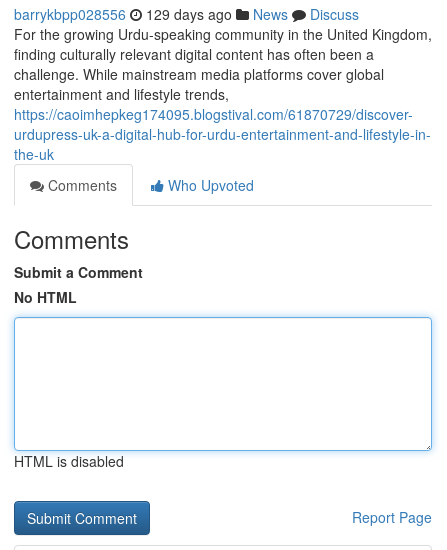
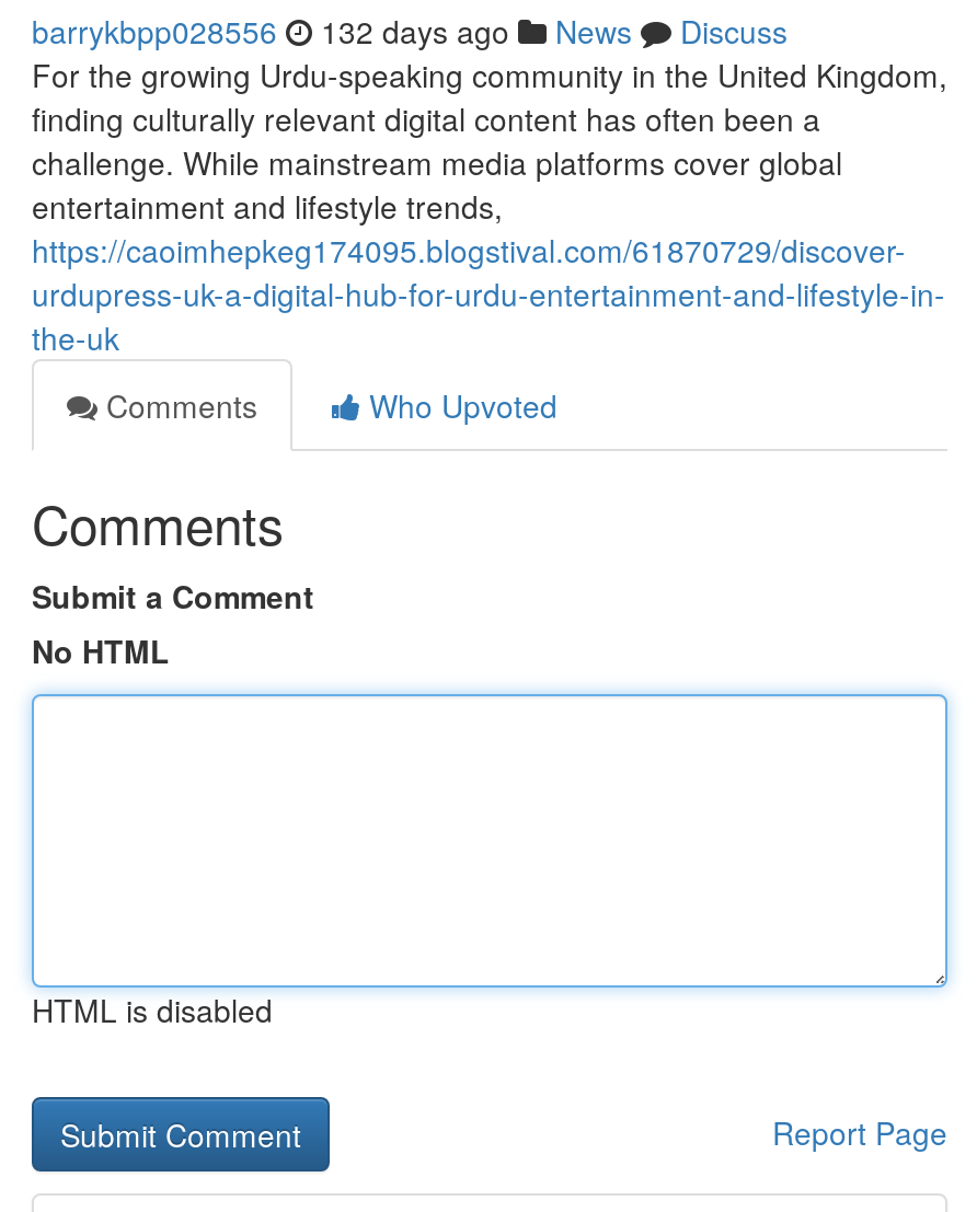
- barrykbpp028556 129 days ago News Discuss
+ barrykbpp028556 132 days ago News Discuss
